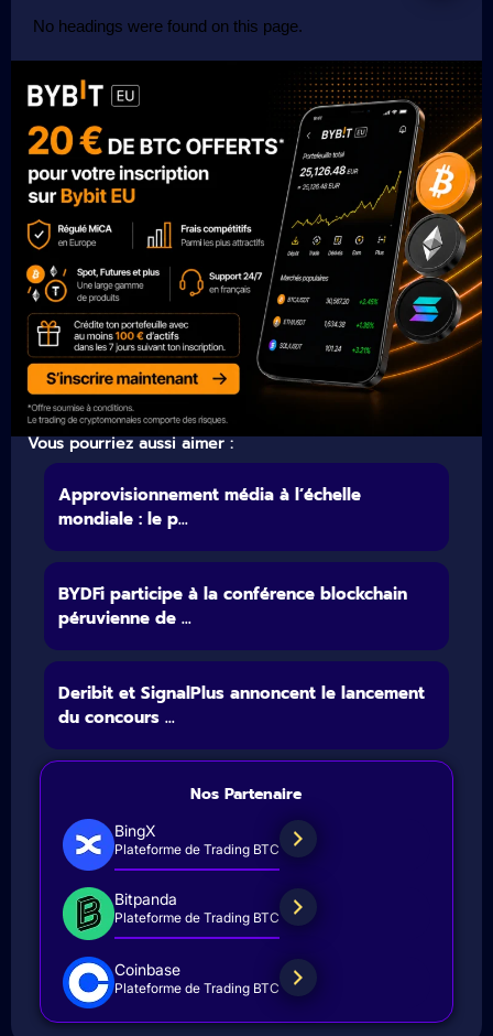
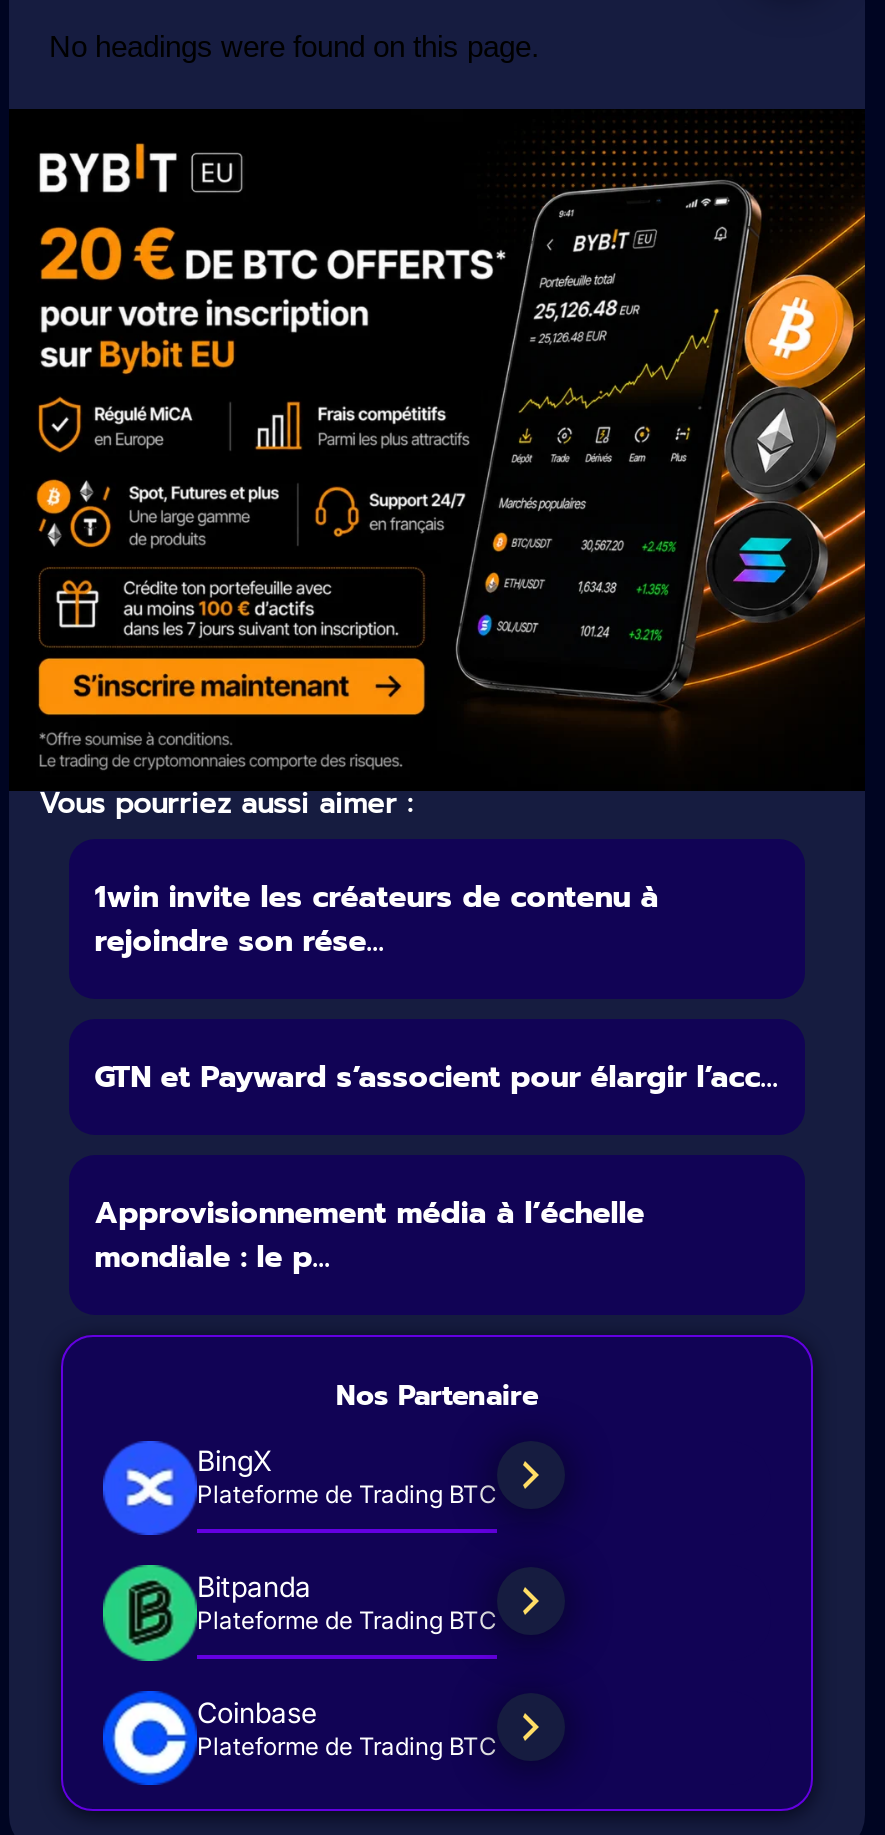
+ 1win invite les créateurs de contenu à
+ rejoindre son rése...
+ GTN et Payward s’associent pour élargir l’acc...

moved down: Approvisionnement média à l’échelle | mondiale : le p...

- BYDFi participe à la conférence blockchain
- péruvienne de ...
- Deribit et SignalPlus annoncent le lancement
- du concours ...
